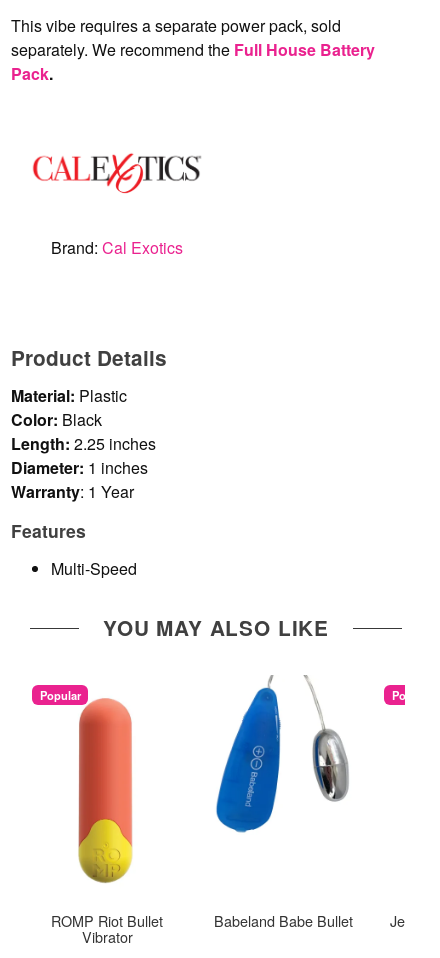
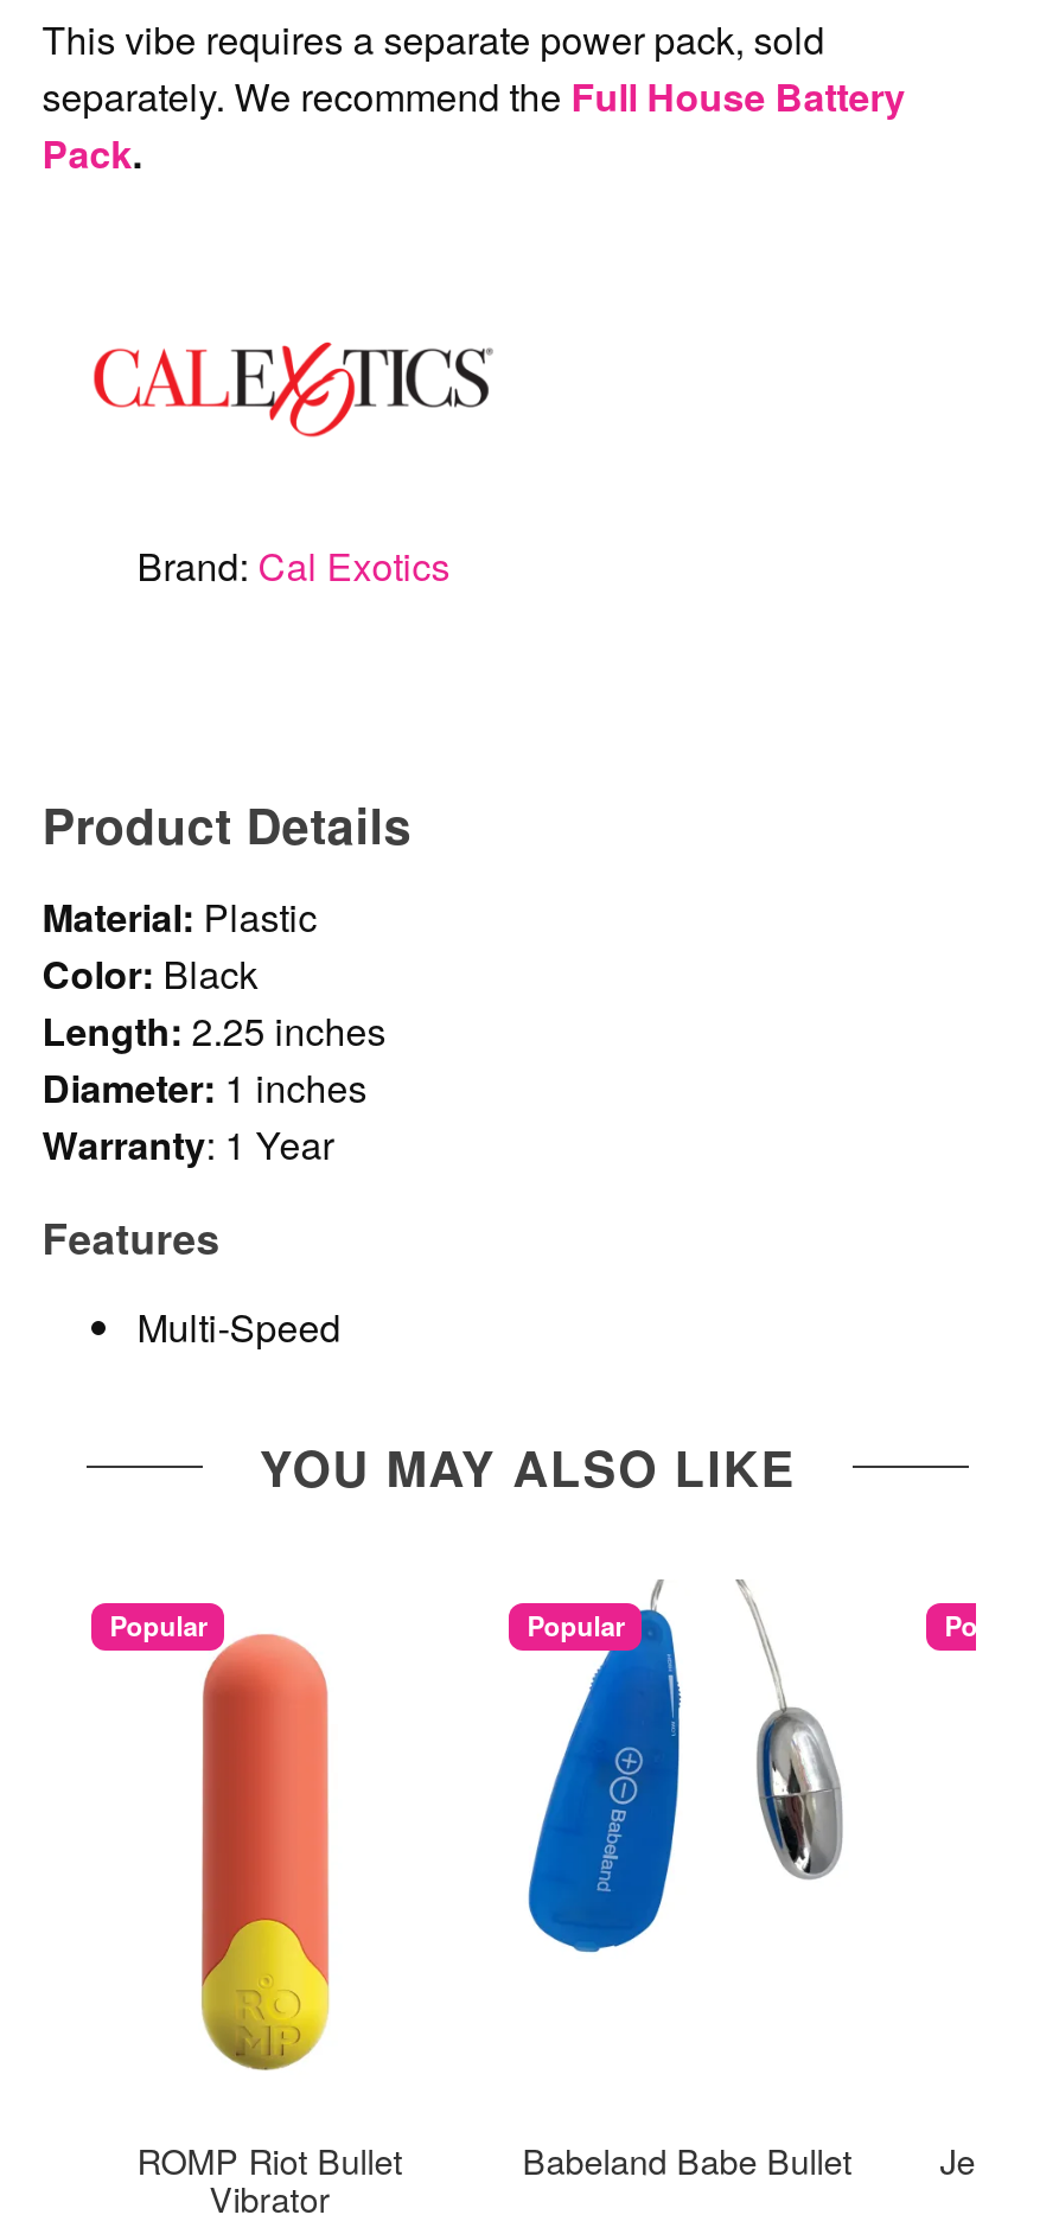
+ Popular
